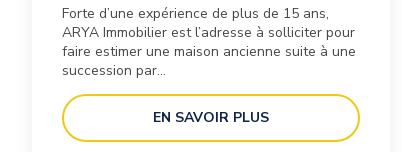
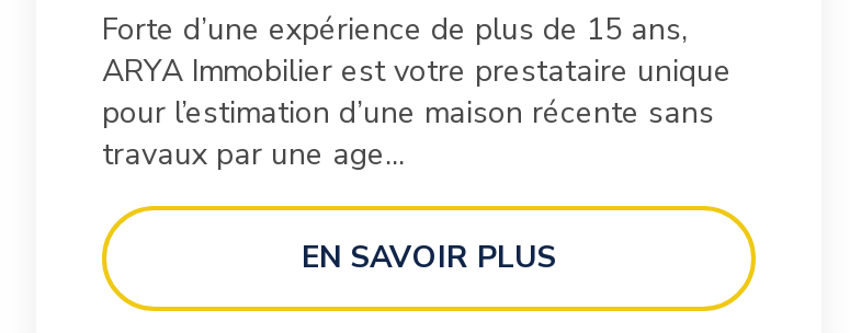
- ARYA Immobilier est l’adresse à solliciter pour
- faire estimer une maison ancienne suite à une
- succession par...
+ ARYA Immobilier est votre prestataire unique
+ pour l’estimation d’une maison récente sans
+ travaux par une age...
